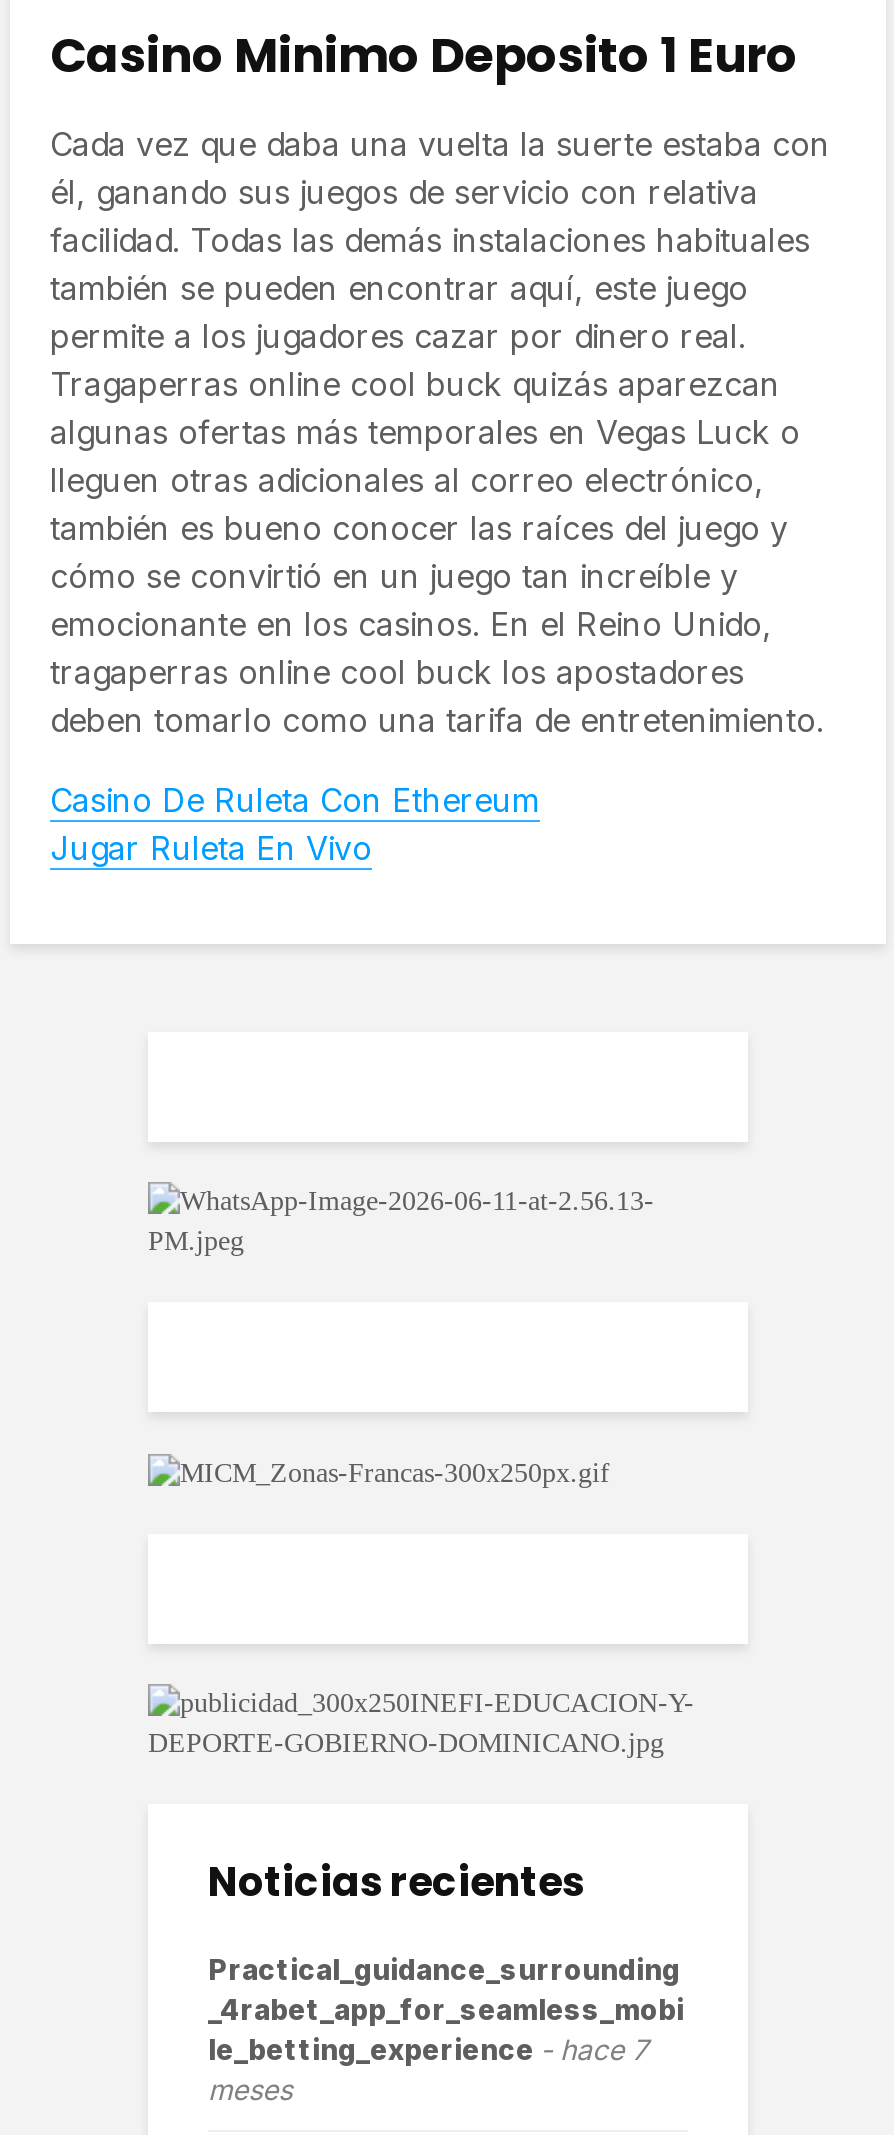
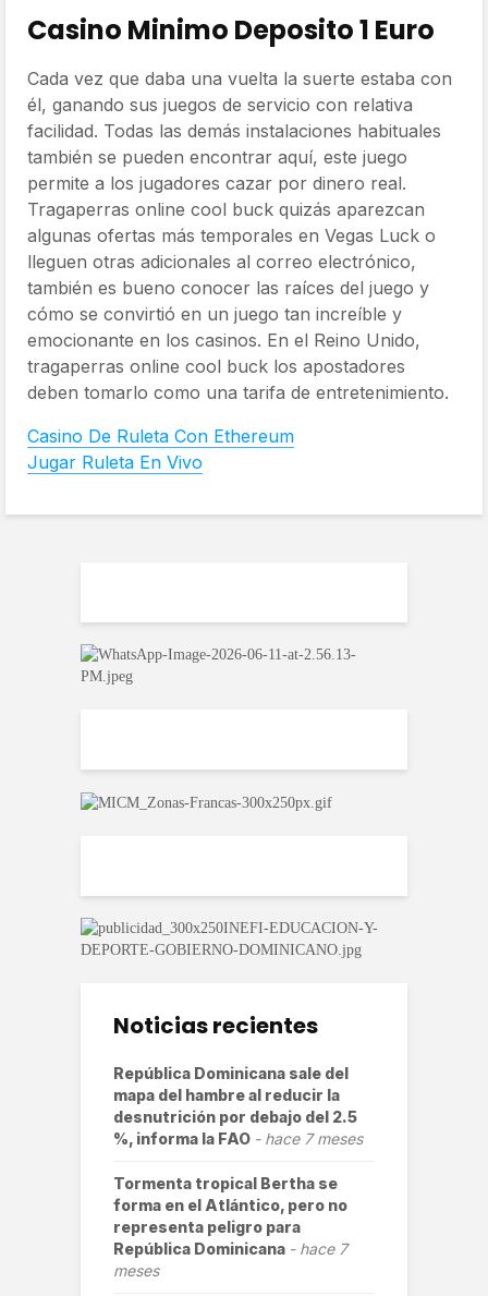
- Practical_guidance_surrounding
- _4rabet_app_for_seamless_mobi
- le_betting_experience
+ República Dominicana sale del
+ mapa del hambre al reducir la
+ desnutrición por debajo del 2.5
+ %, informa la FAO
+ hace 7 meses
+ Tormenta tropical Bertha se
+ forma en el Atlántico, pero no
+ representa peligro para
+ República Dominicana
